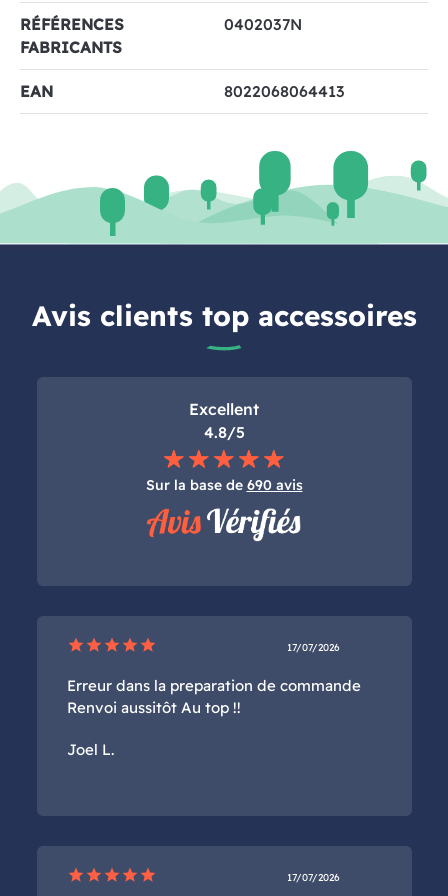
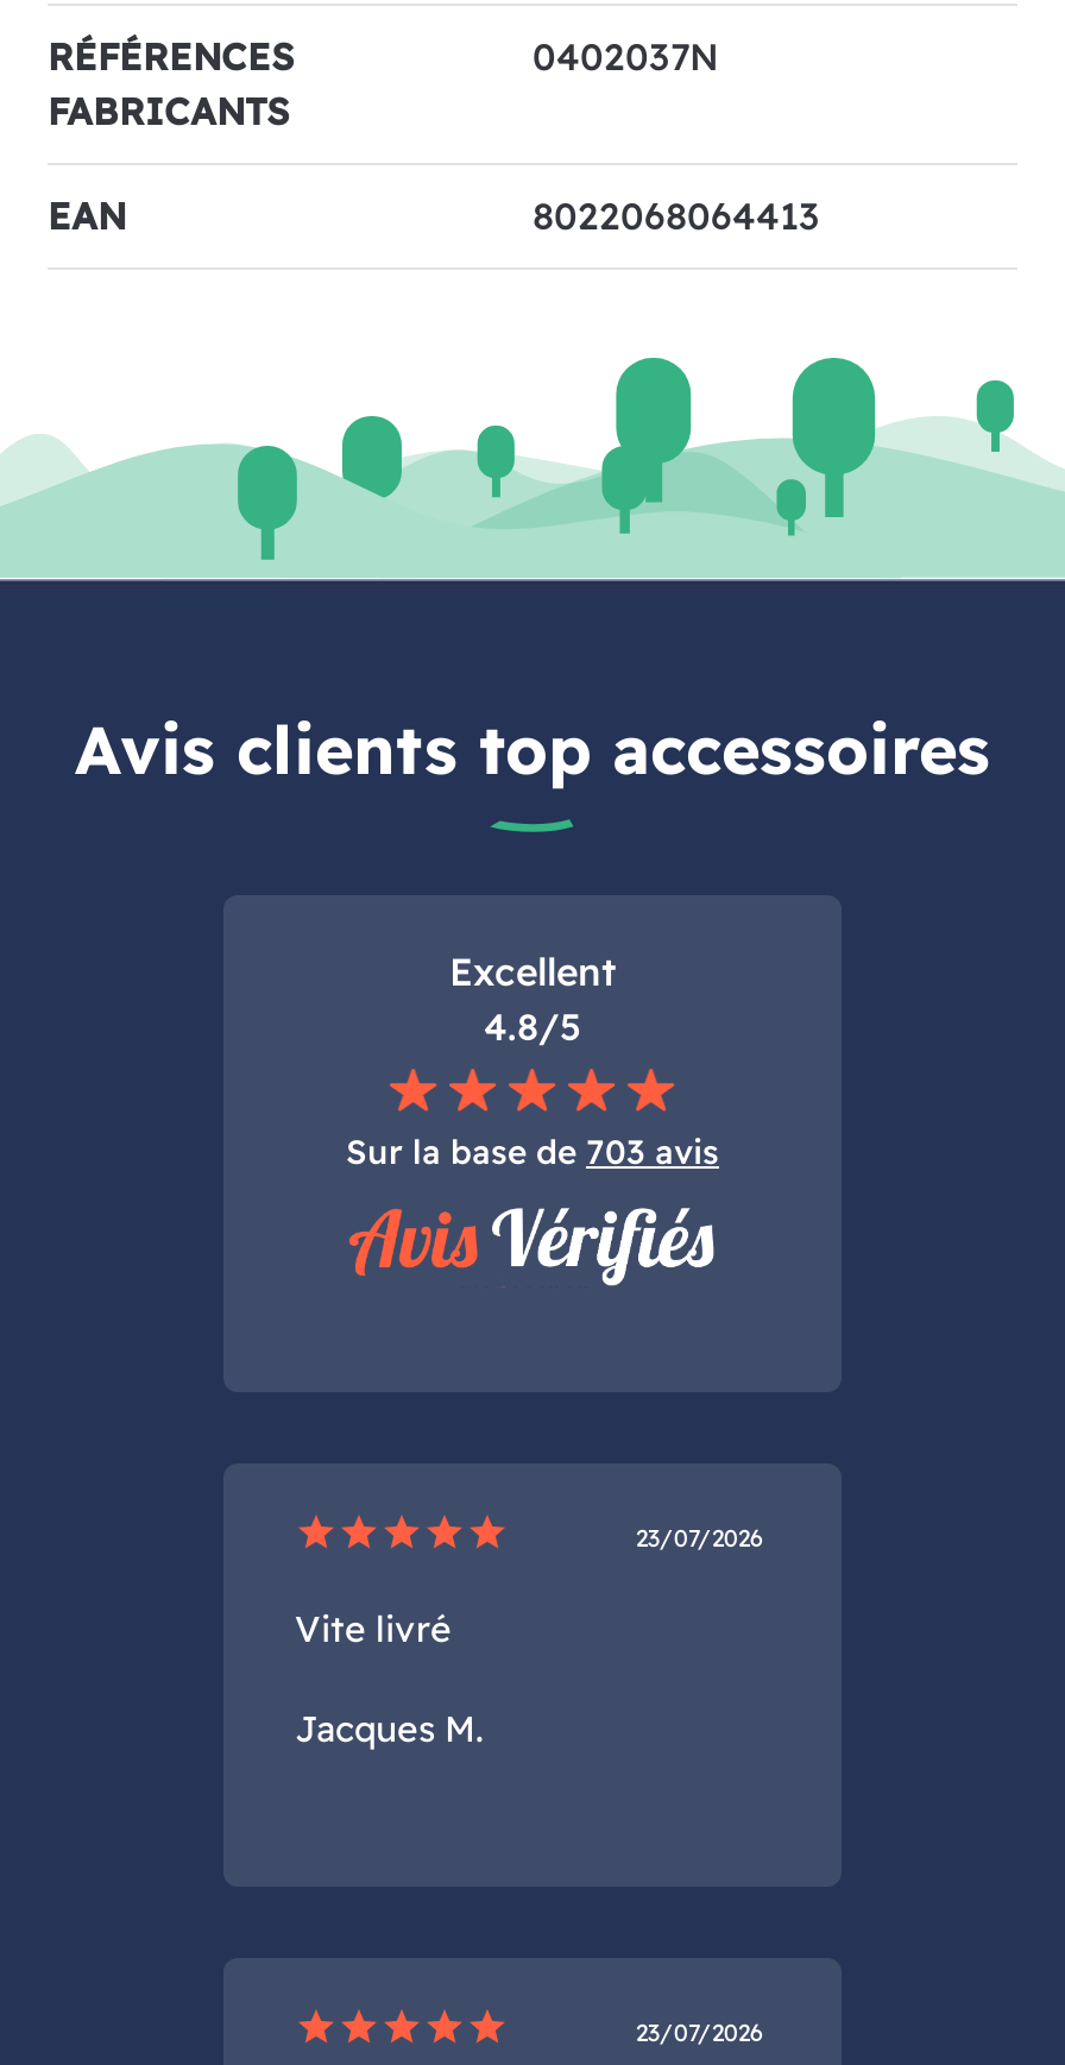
- Sur la base de 690 avis
+ Sur la base de 703 avis

- 17/07/2026
+ 23/07/2026

- Erreur dans la preparation de commande
- Renvoi aussitôt Au top !!
+ Vite livré

- Joel L.
+ Jacques M.

- 17/07/2026
+ 23/07/2026
